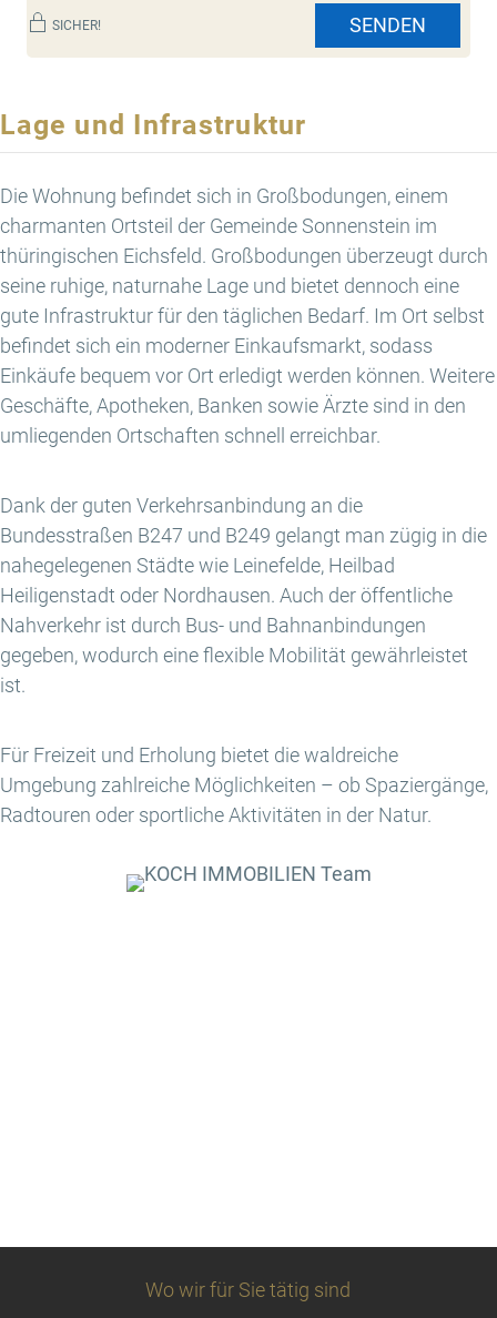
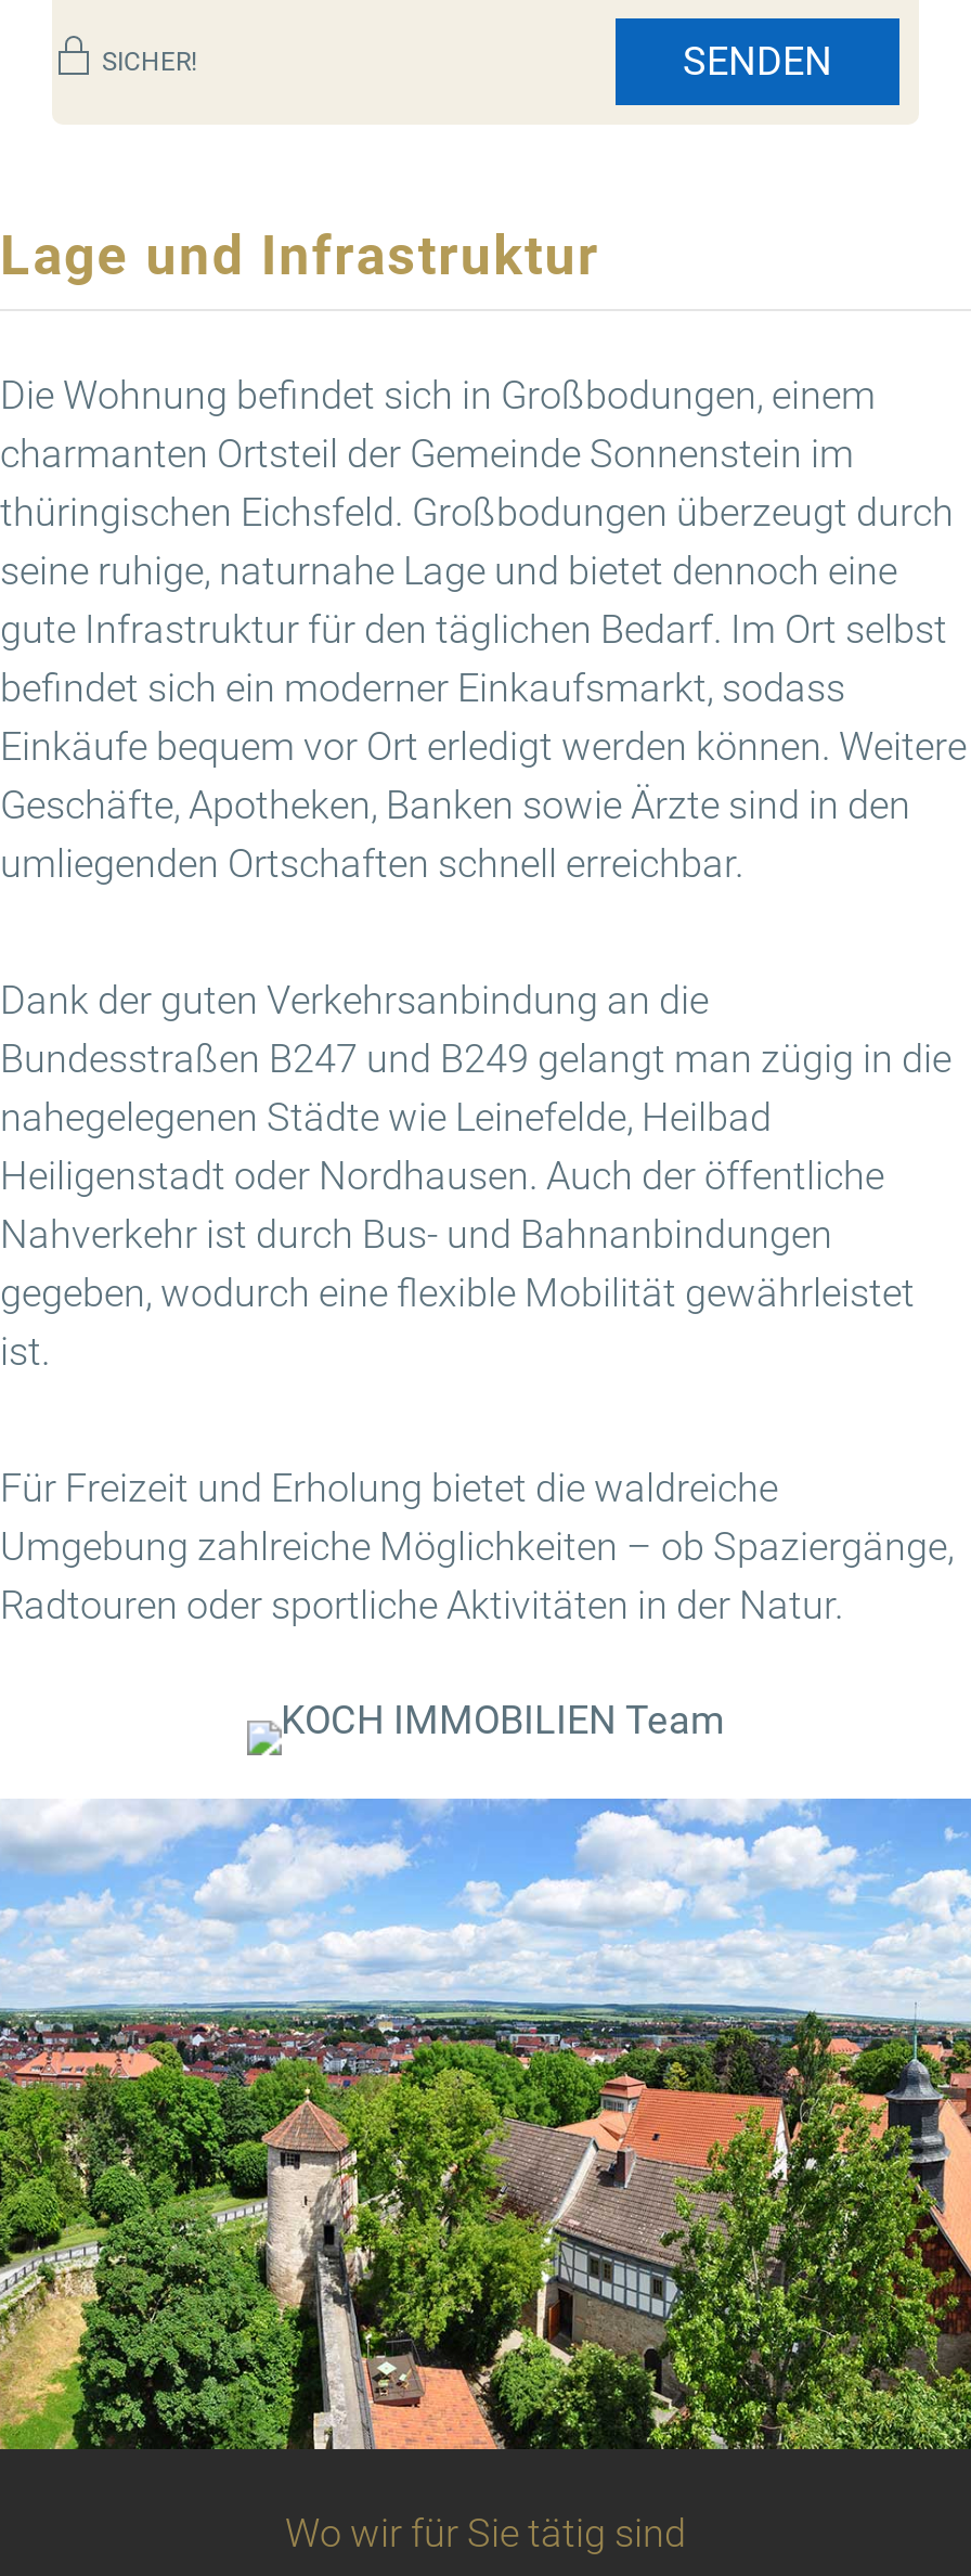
+ [image]
